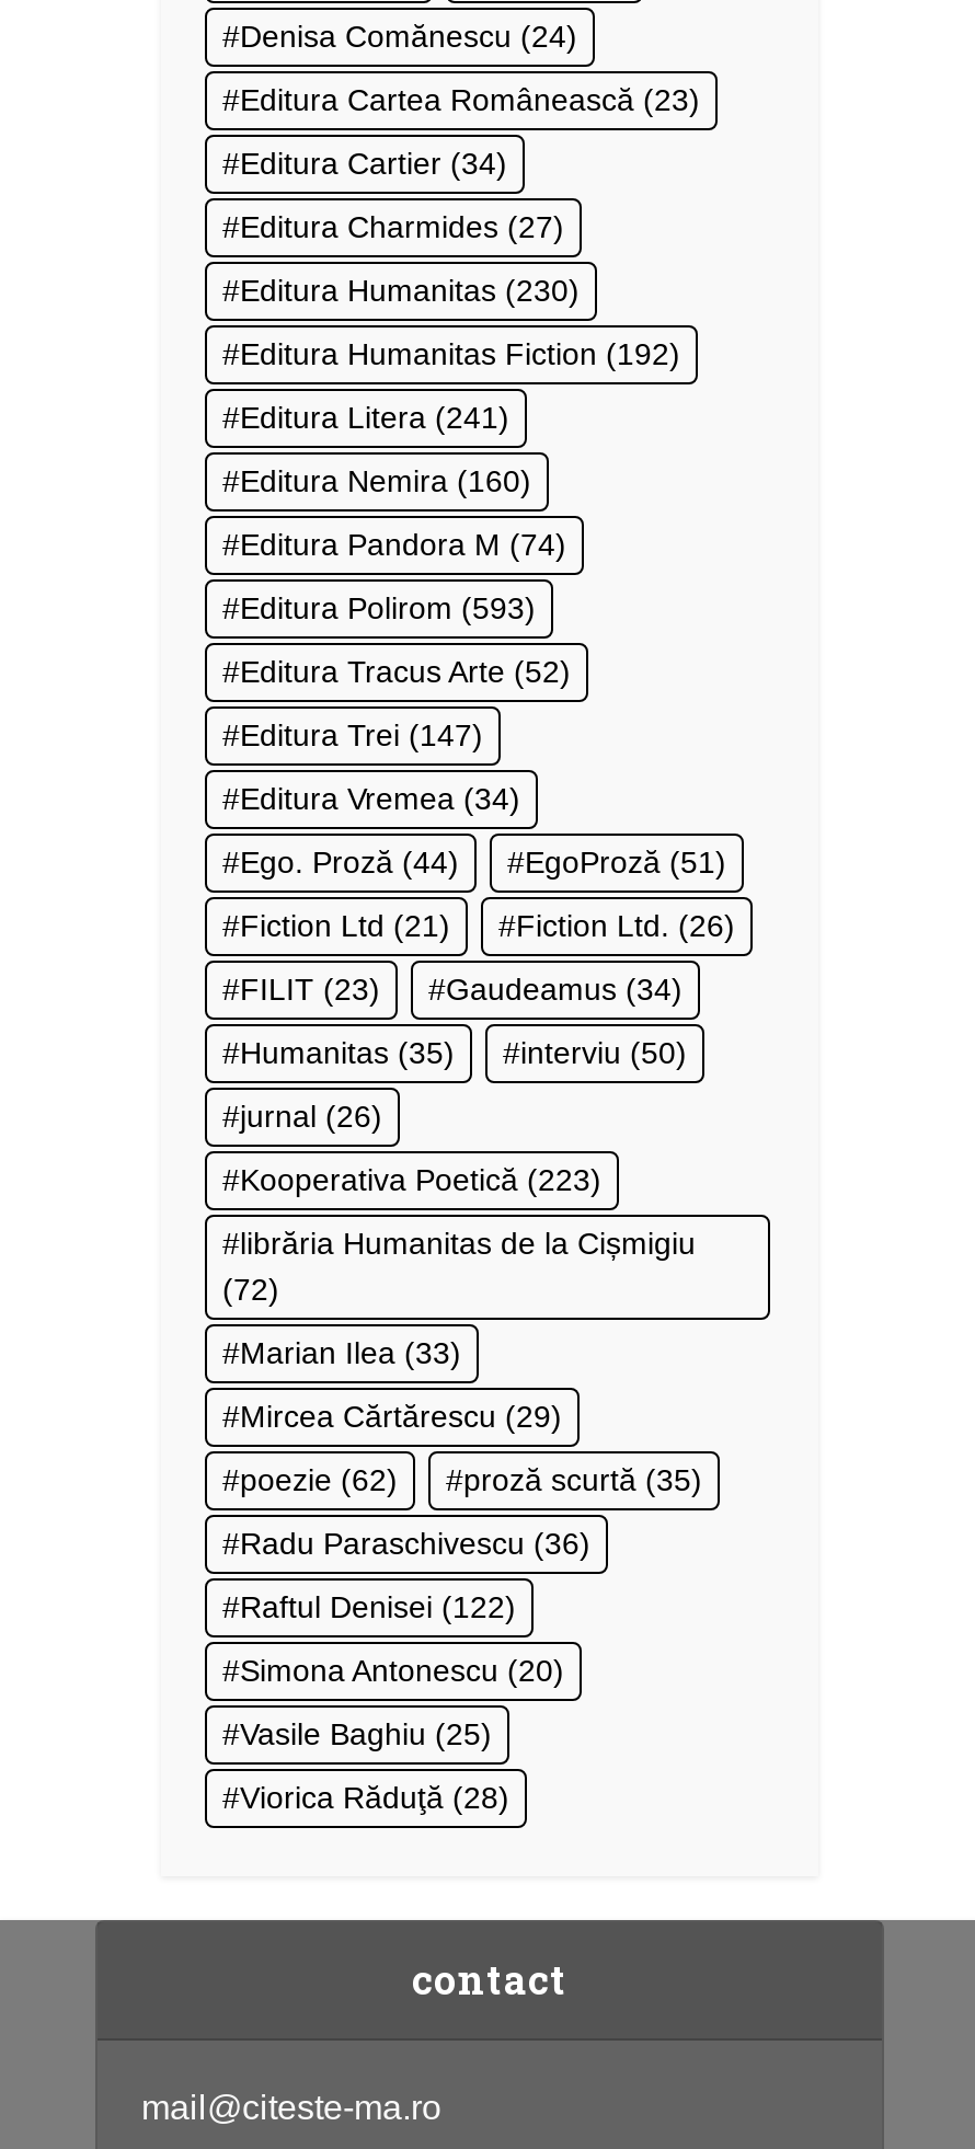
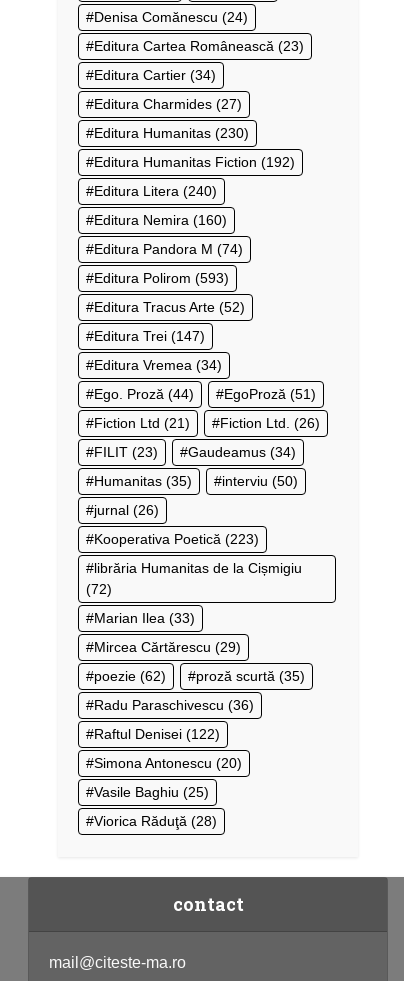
- Editura Litera (241)
+ Editura Litera (240)
